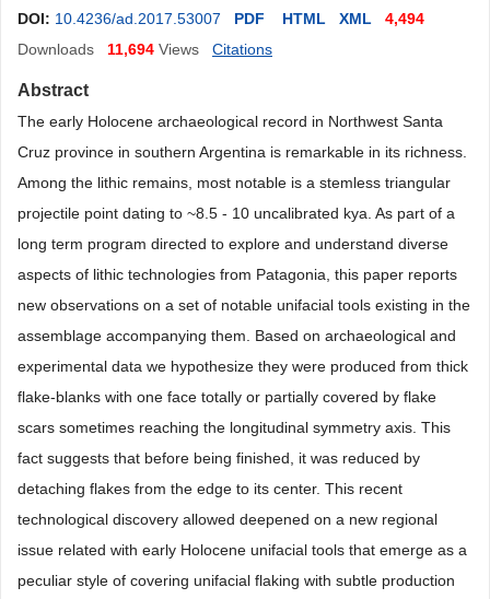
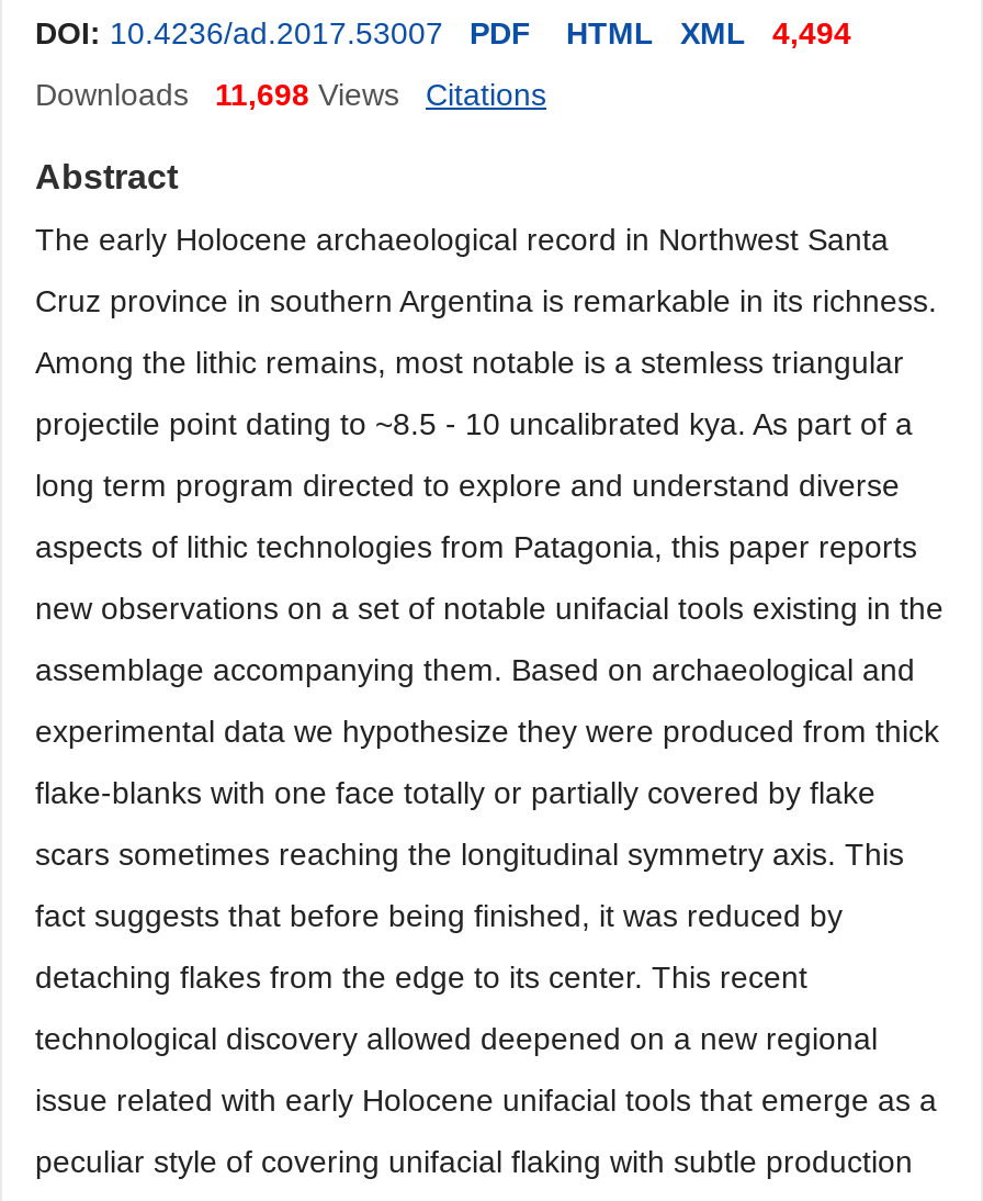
- Downloads 11,694 Views
+ Downloads 11,698 Views
